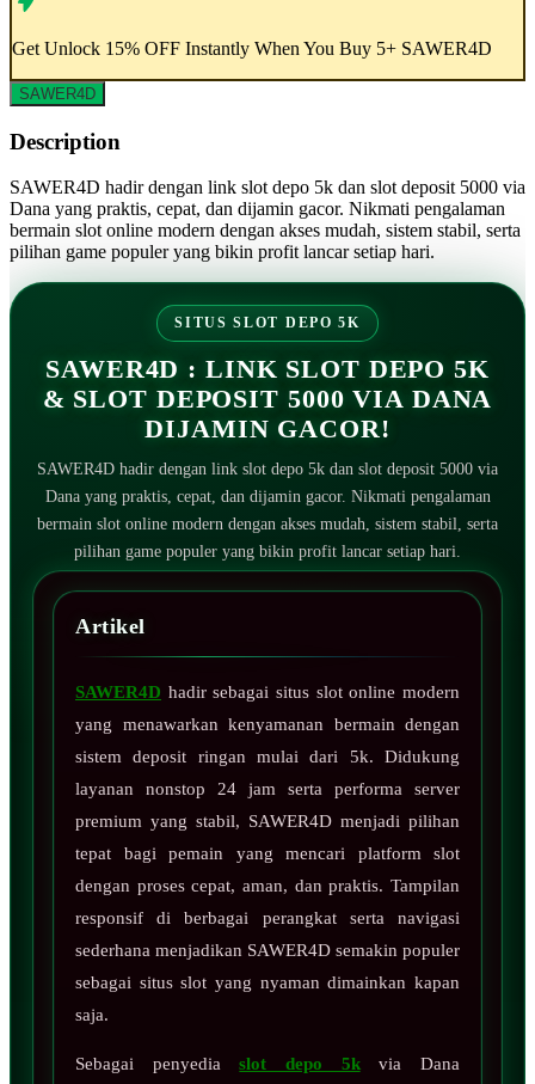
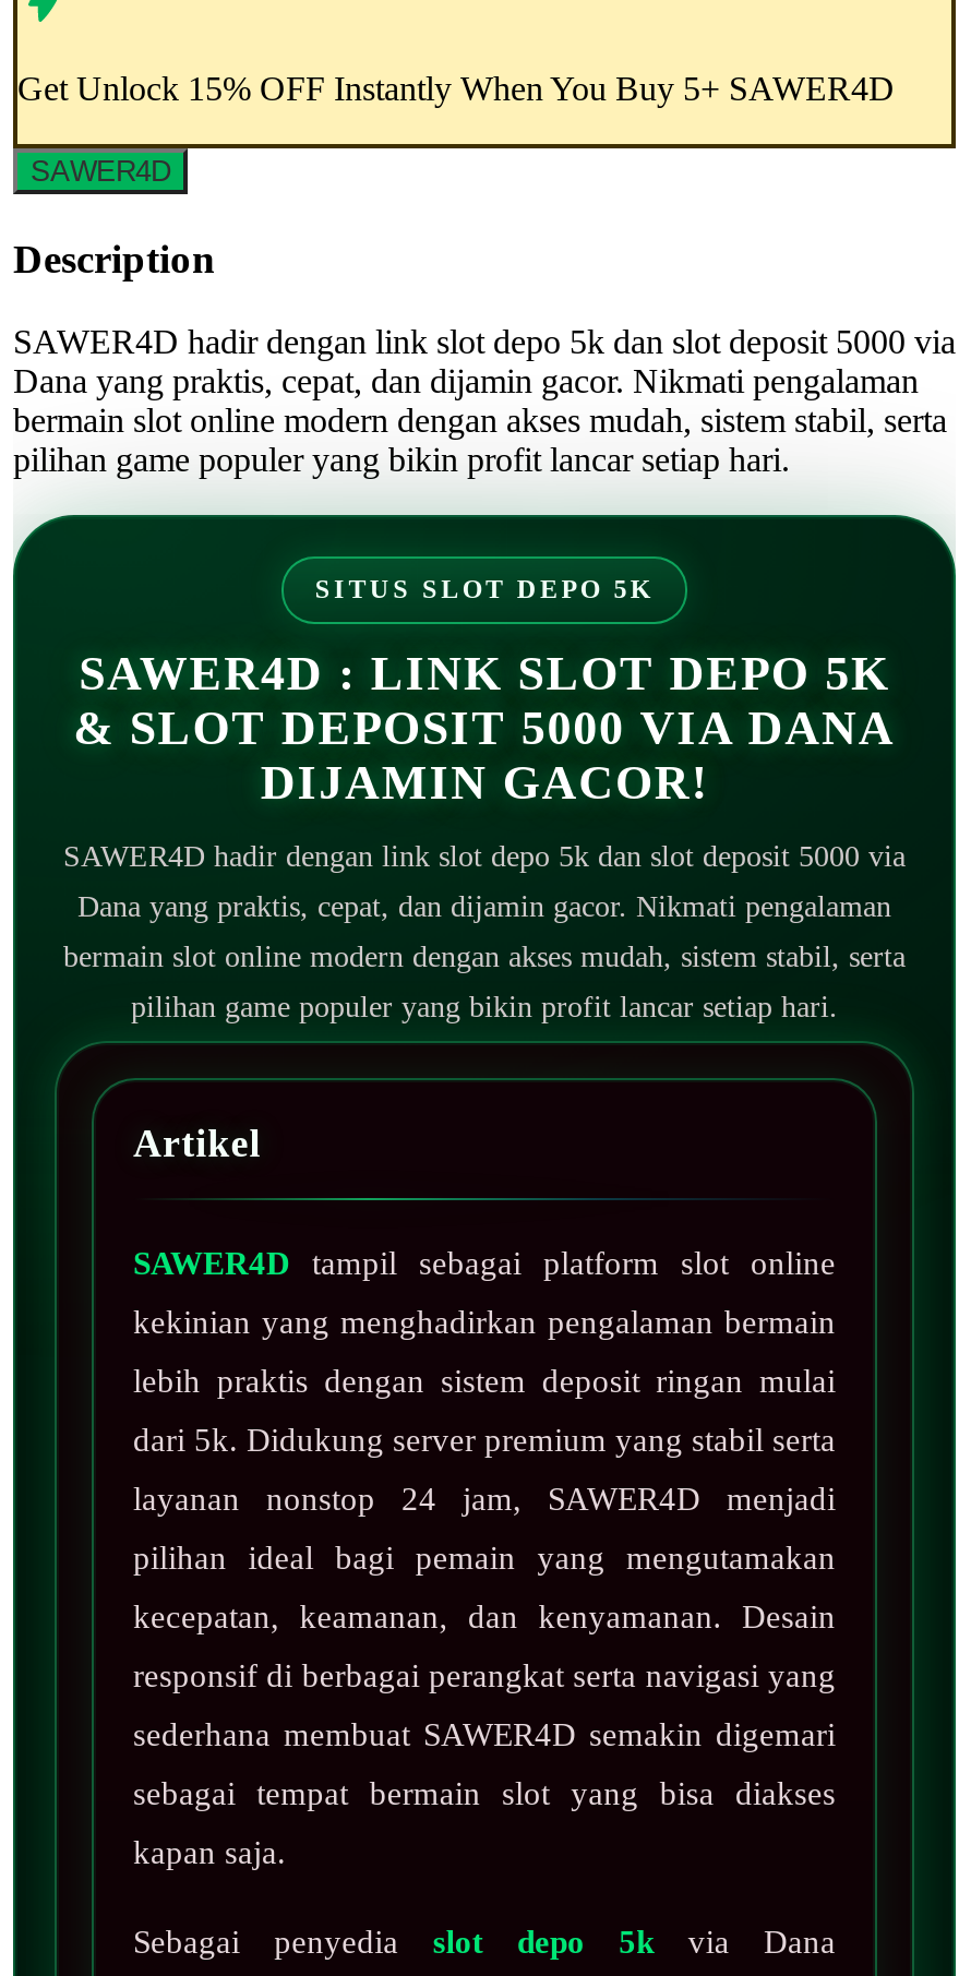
- SAWER4D hadir sebagai situs slot online modern
+ SAWER4D tampil sebagai platform slot online

- yang menawarkan kenyamanan bermain dengan
+ kekinian yang menghadirkan pengalaman bermain

- sistem deposit ringan mulai dari 5k. Didukung
+ lebih praktis dengan sistem deposit ringan mulai

- layanan nonstop 24 jam serta performa server
+ dari 5k. Didukung server premium yang stabil serta

- premium yang stabil, SAWER4D menjadi pilihan
+ layanan nonstop 24 jam, SAWER4D menjadi

- tepat bagi pemain yang mencari platform slot
+ pilihan ideal bagi pemain yang mengutamakan

- dengan proses cepat, aman, dan praktis. Tampilan
+ kecepatan, keamanan, dan kenyamanan. Desain

- responsif di berbagai perangkat serta navigasi
+ responsif di berbagai perangkat serta navigasi yang

- sederhana menjadikan SAWER4D semakin populer
+ sederhana membuat SAWER4D semakin digemari

- sebagai situs slot yang nyaman dimainkan kapan
+ sebagai tempat bermain slot yang bisa diakses

- saja.
+ kapan saja.
